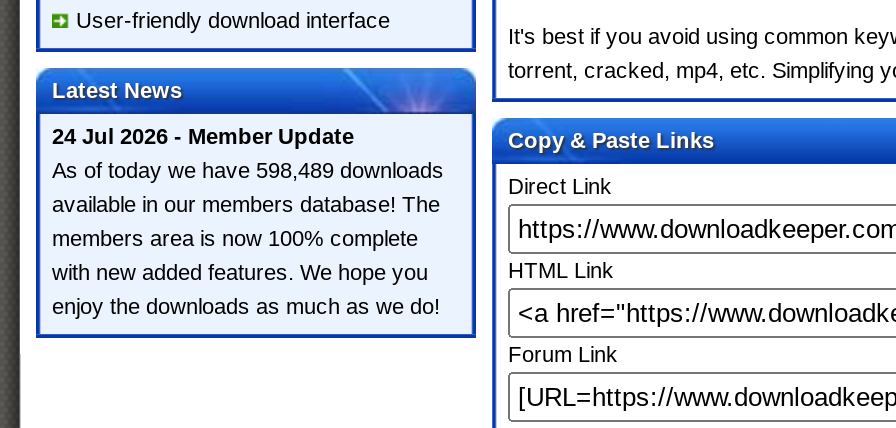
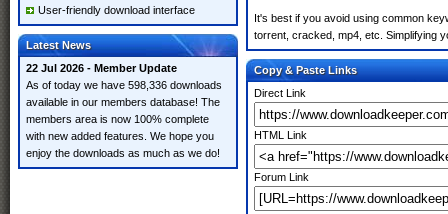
- 24 Jul 2026 - Member Update
+ 22 Jul 2026 - Member Update

- As of today we have 598,489 downloads
+ As of today we have 598,336 downloads
